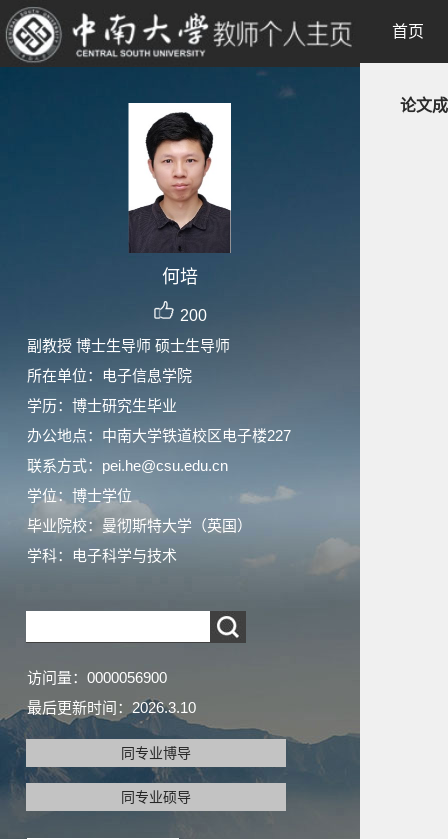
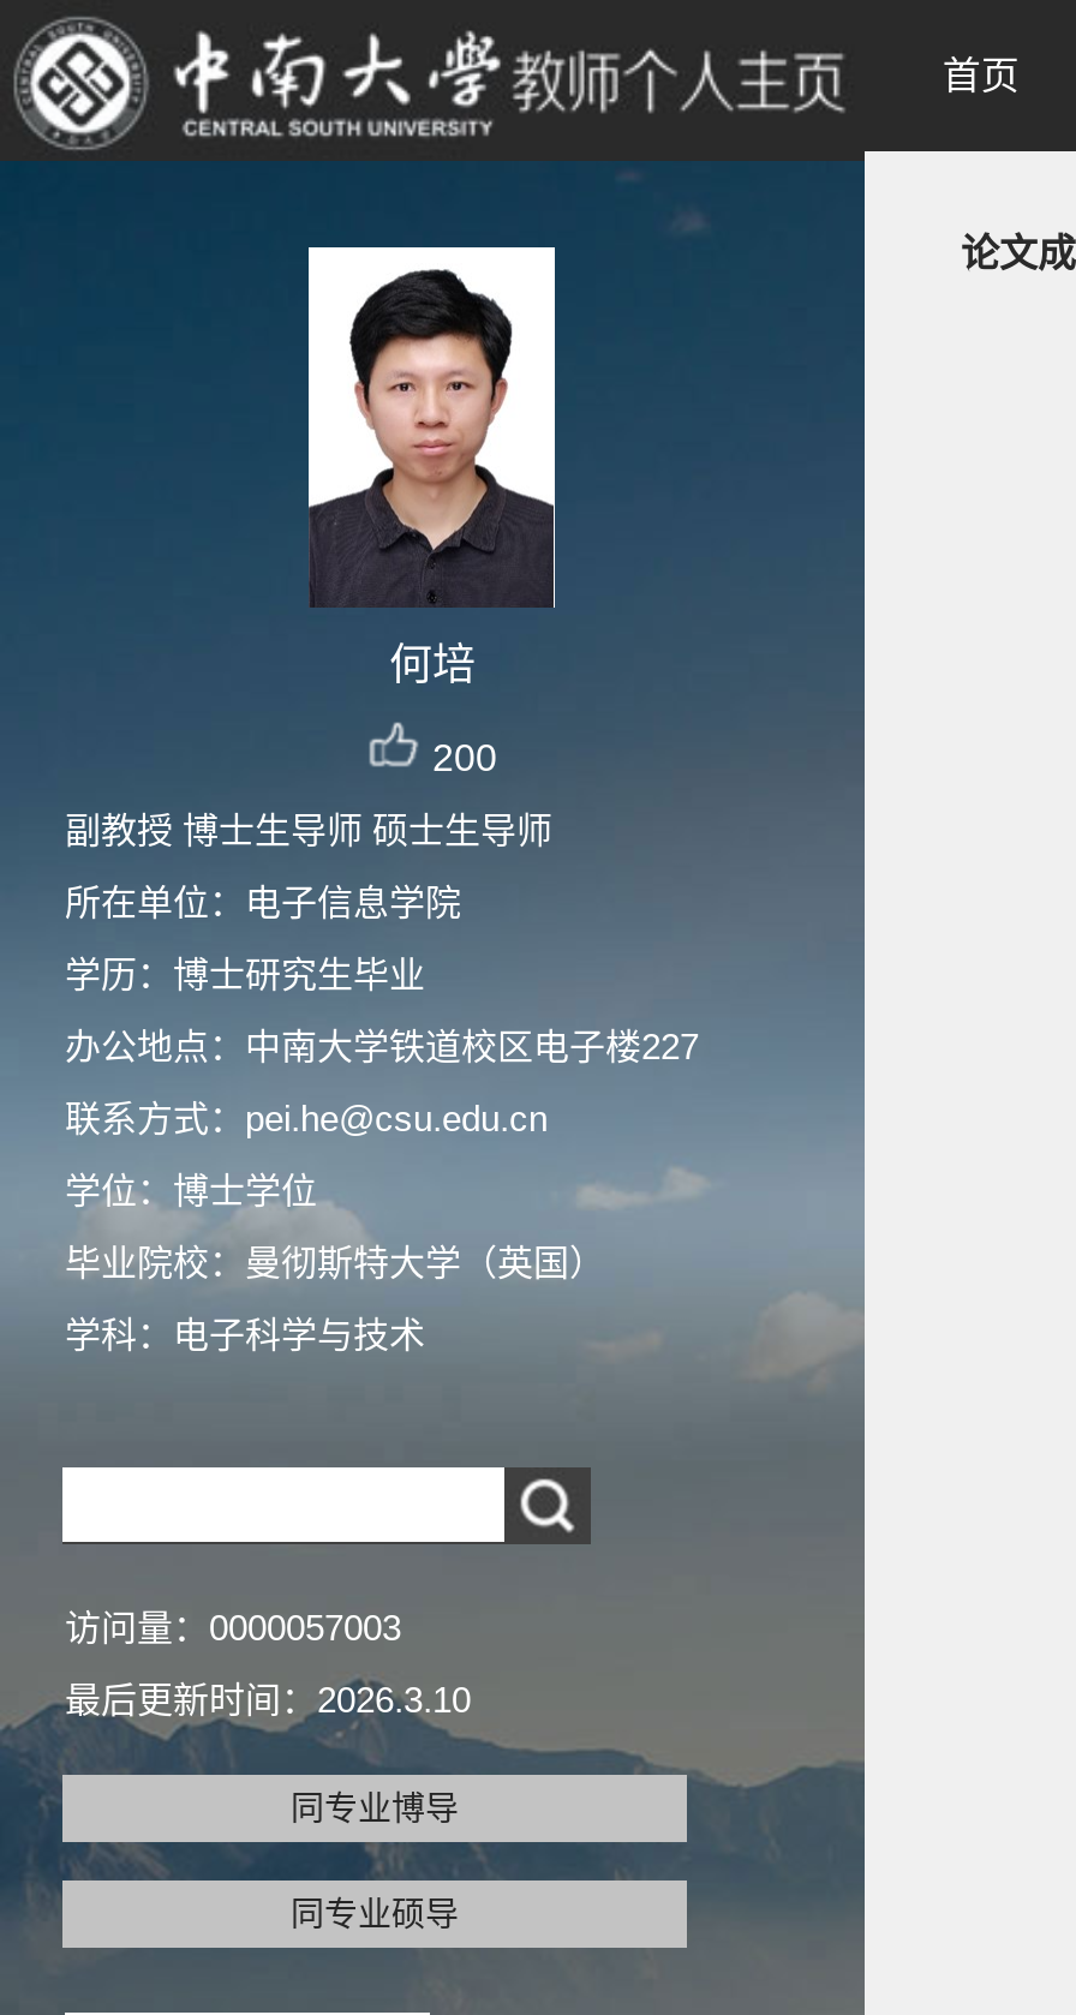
- 访问量：0000056900
+ 访问量：0000057003
